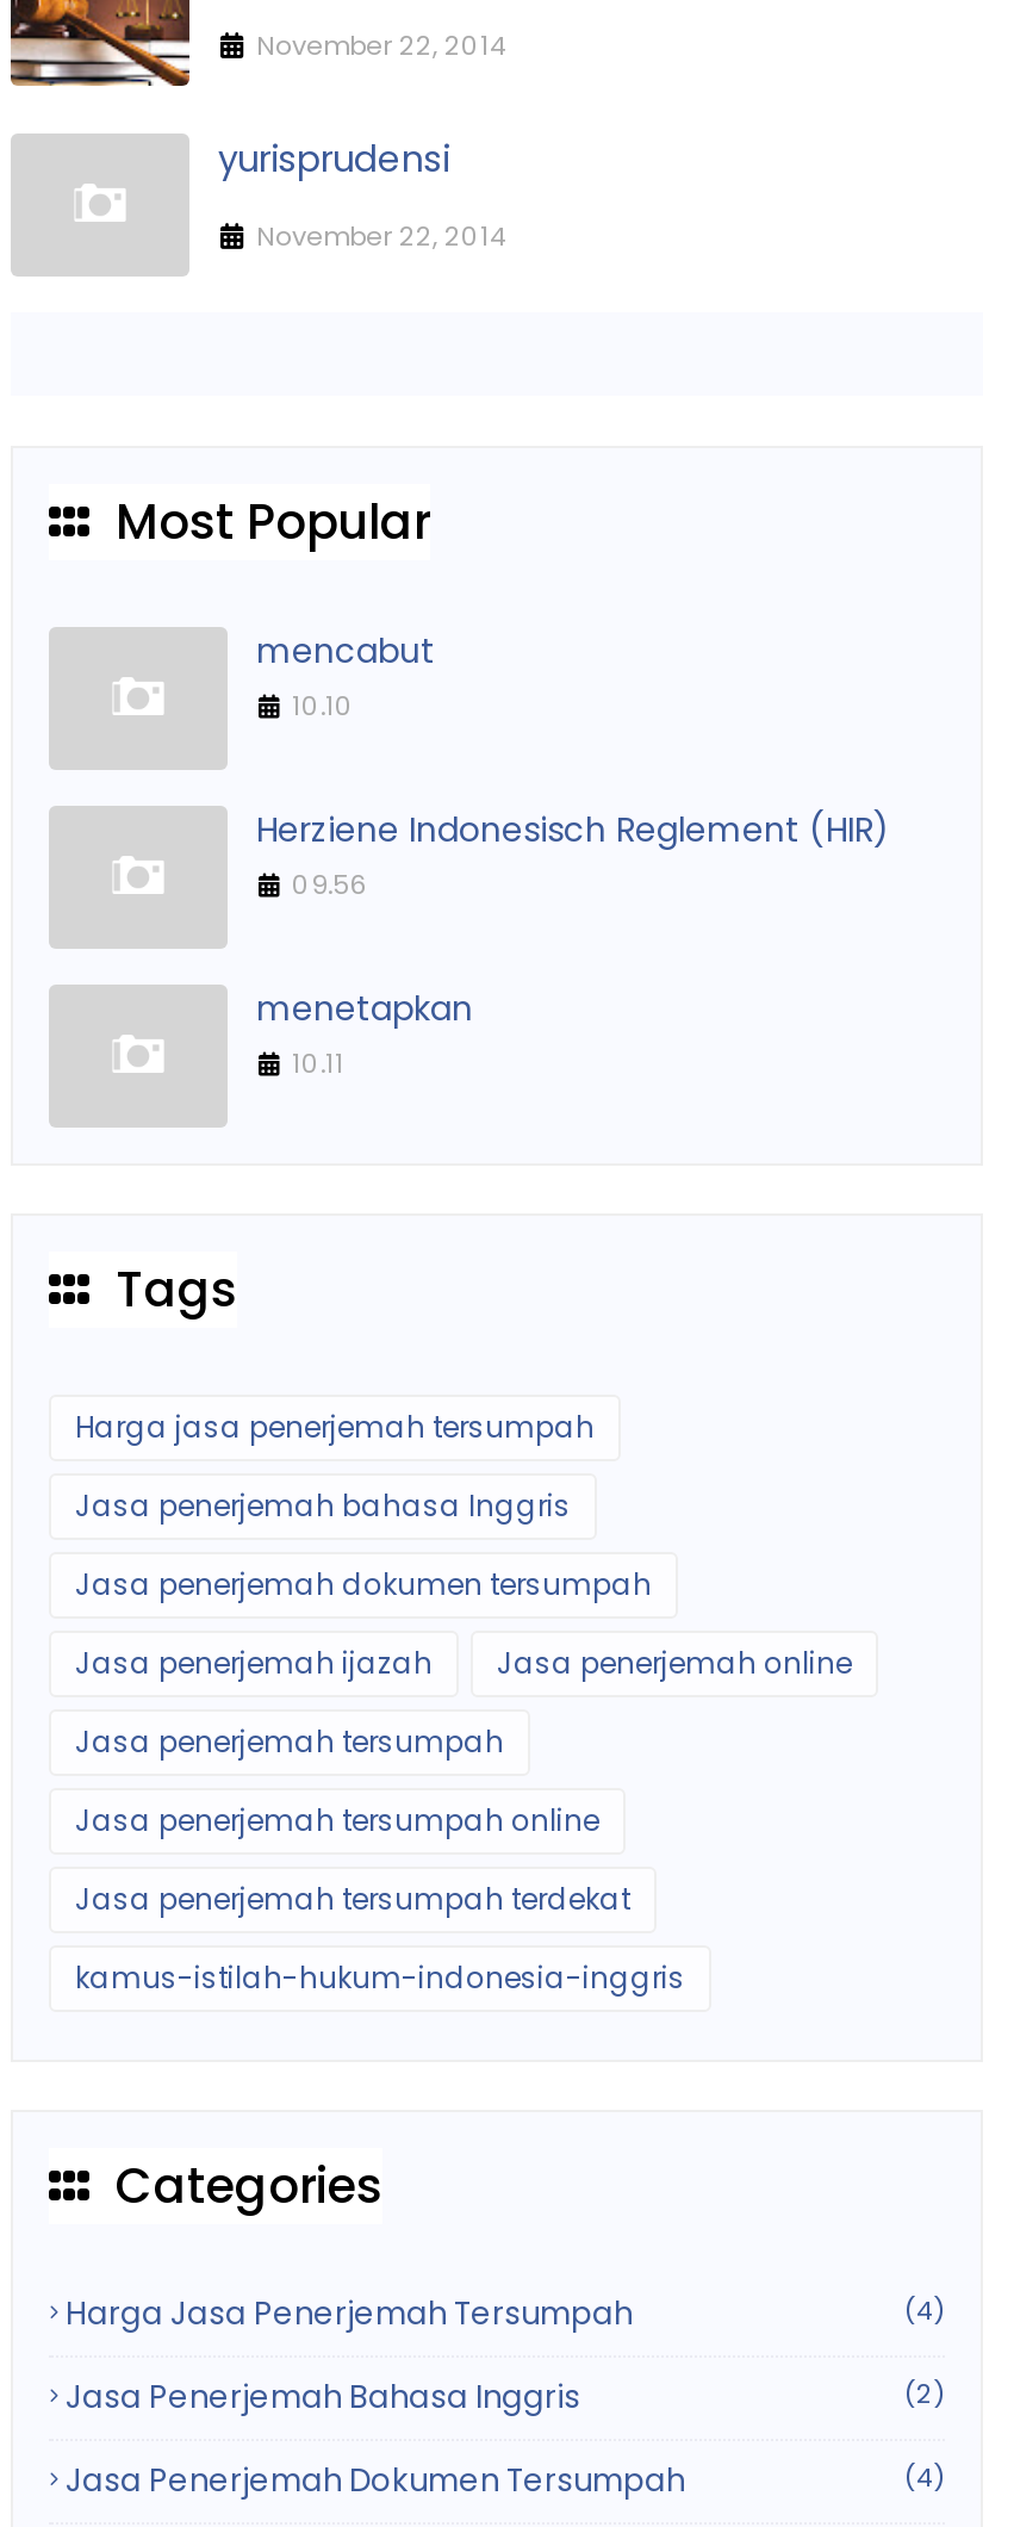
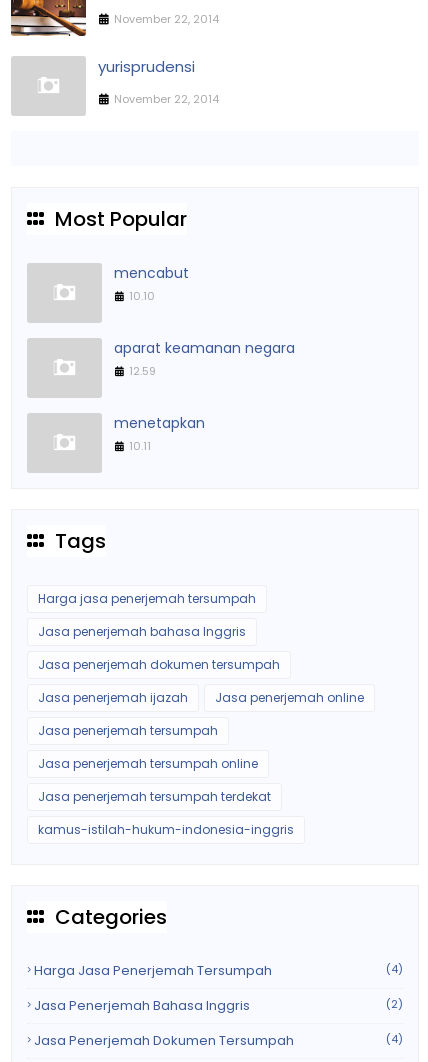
- Herziene Indonesisch Reglement (HIR)
- 09.56
+ aparat keamanan negara
+ 12.59
